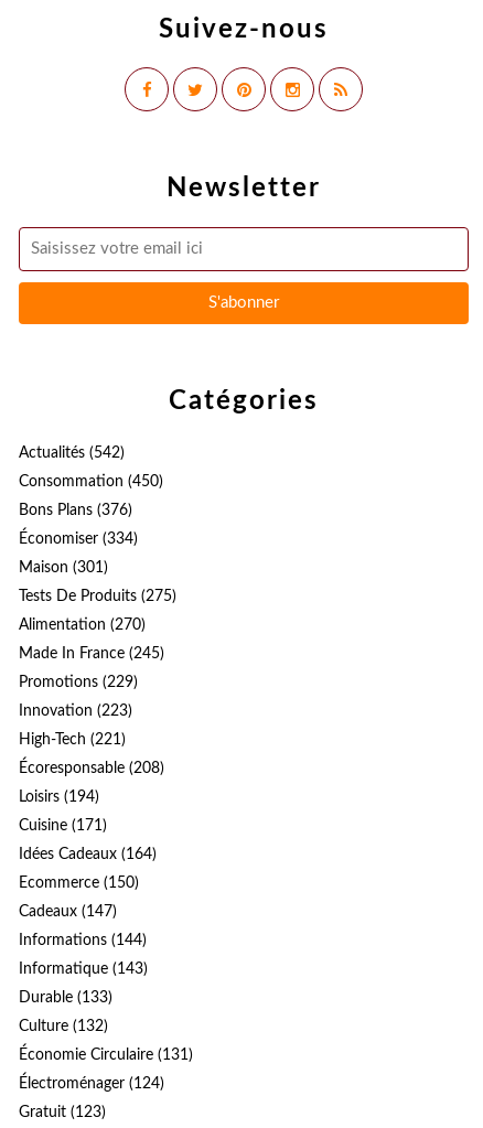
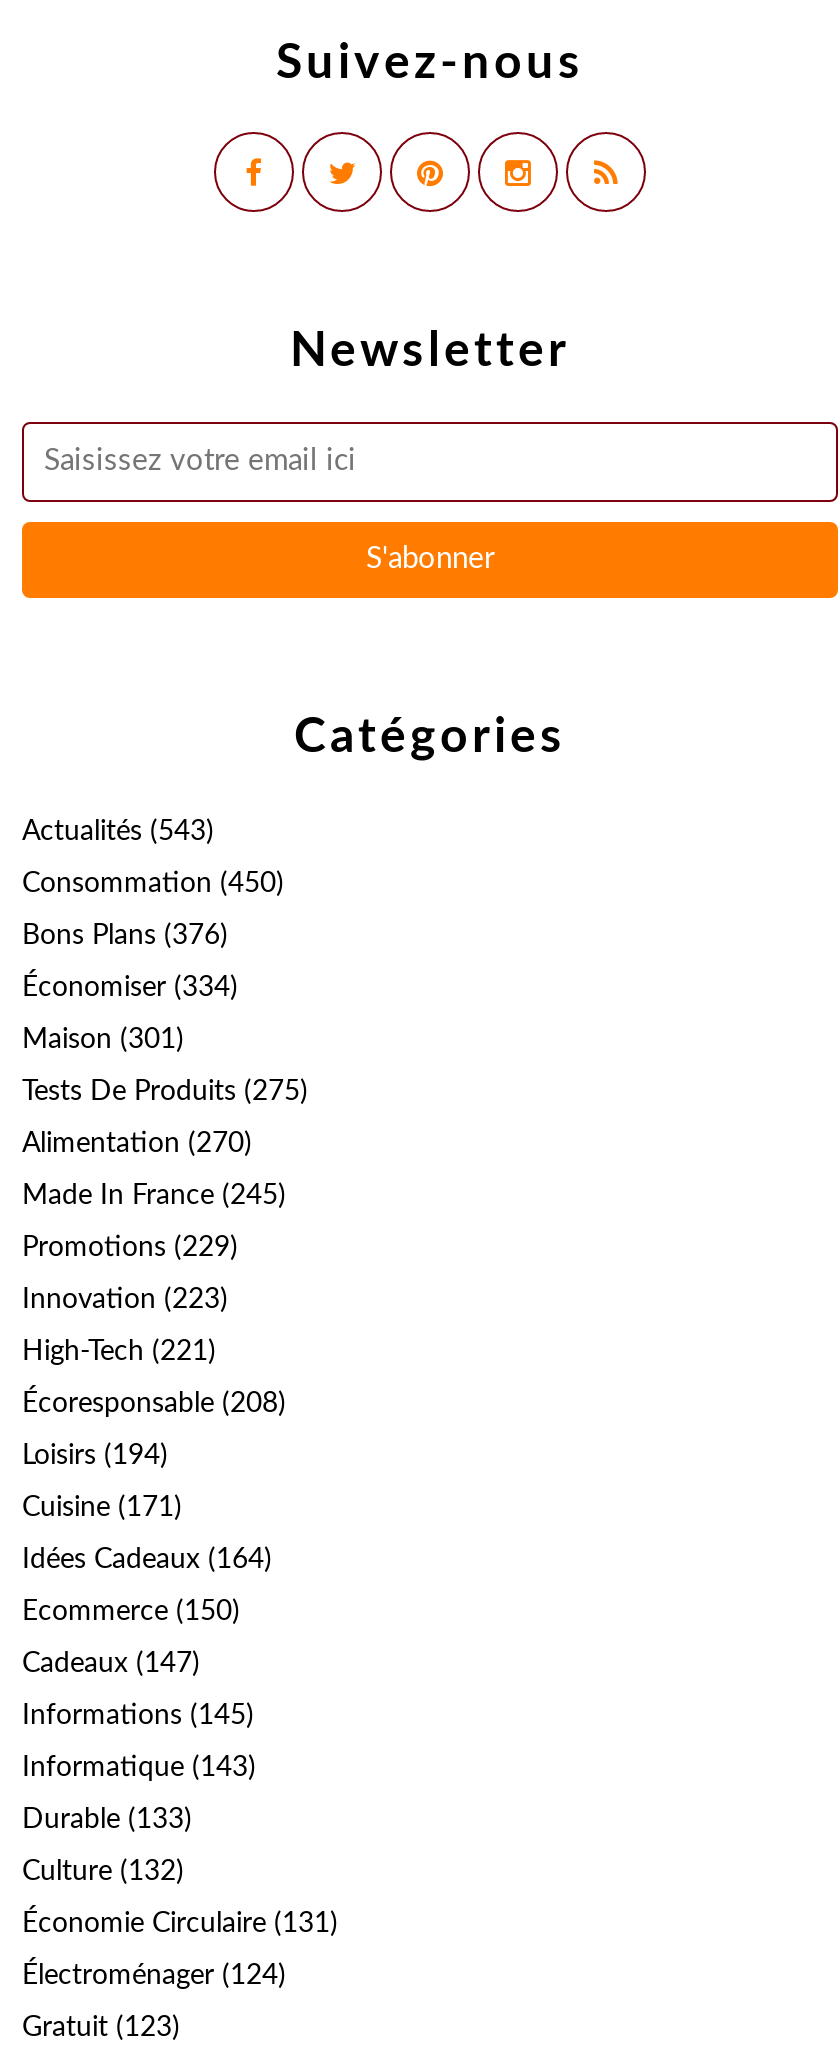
- Actualités (542)
+ Actualités (543)

- Informations (144)
+ Informations (145)
